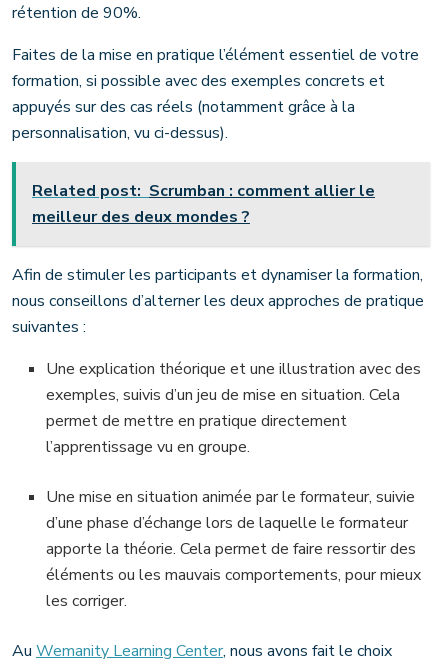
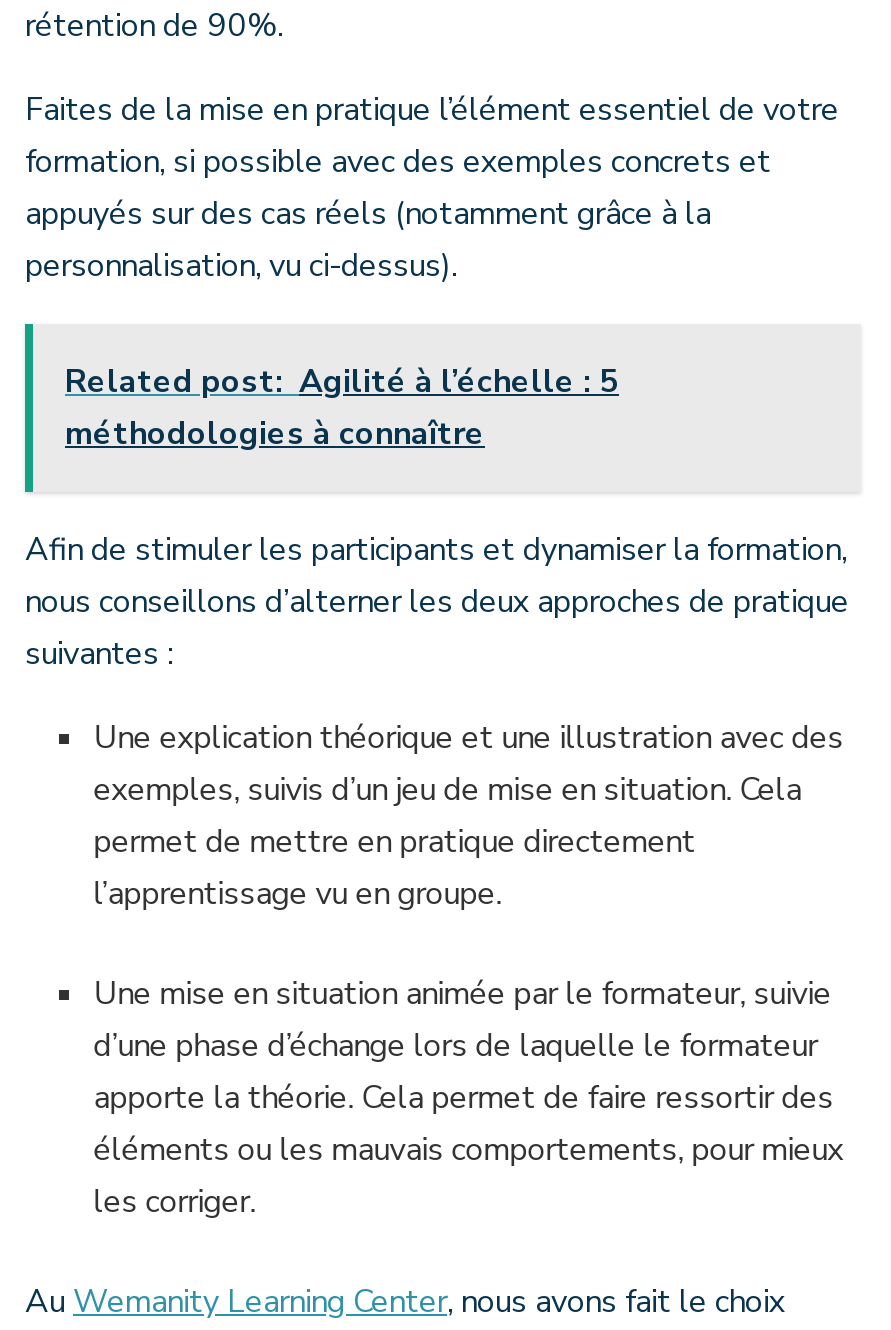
- Related post: Scrumban : comment allier le
- meilleur des deux mondes ?
+ Related post: Agilité à l’échelle : 5
+ méthodologies à connaître
